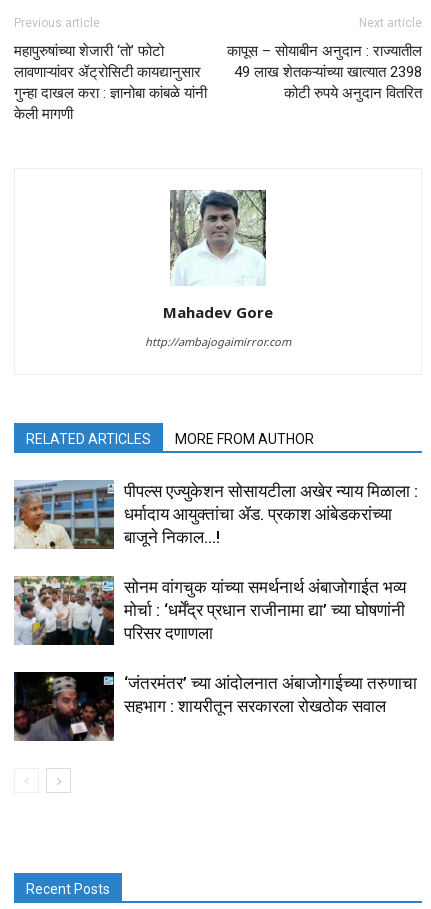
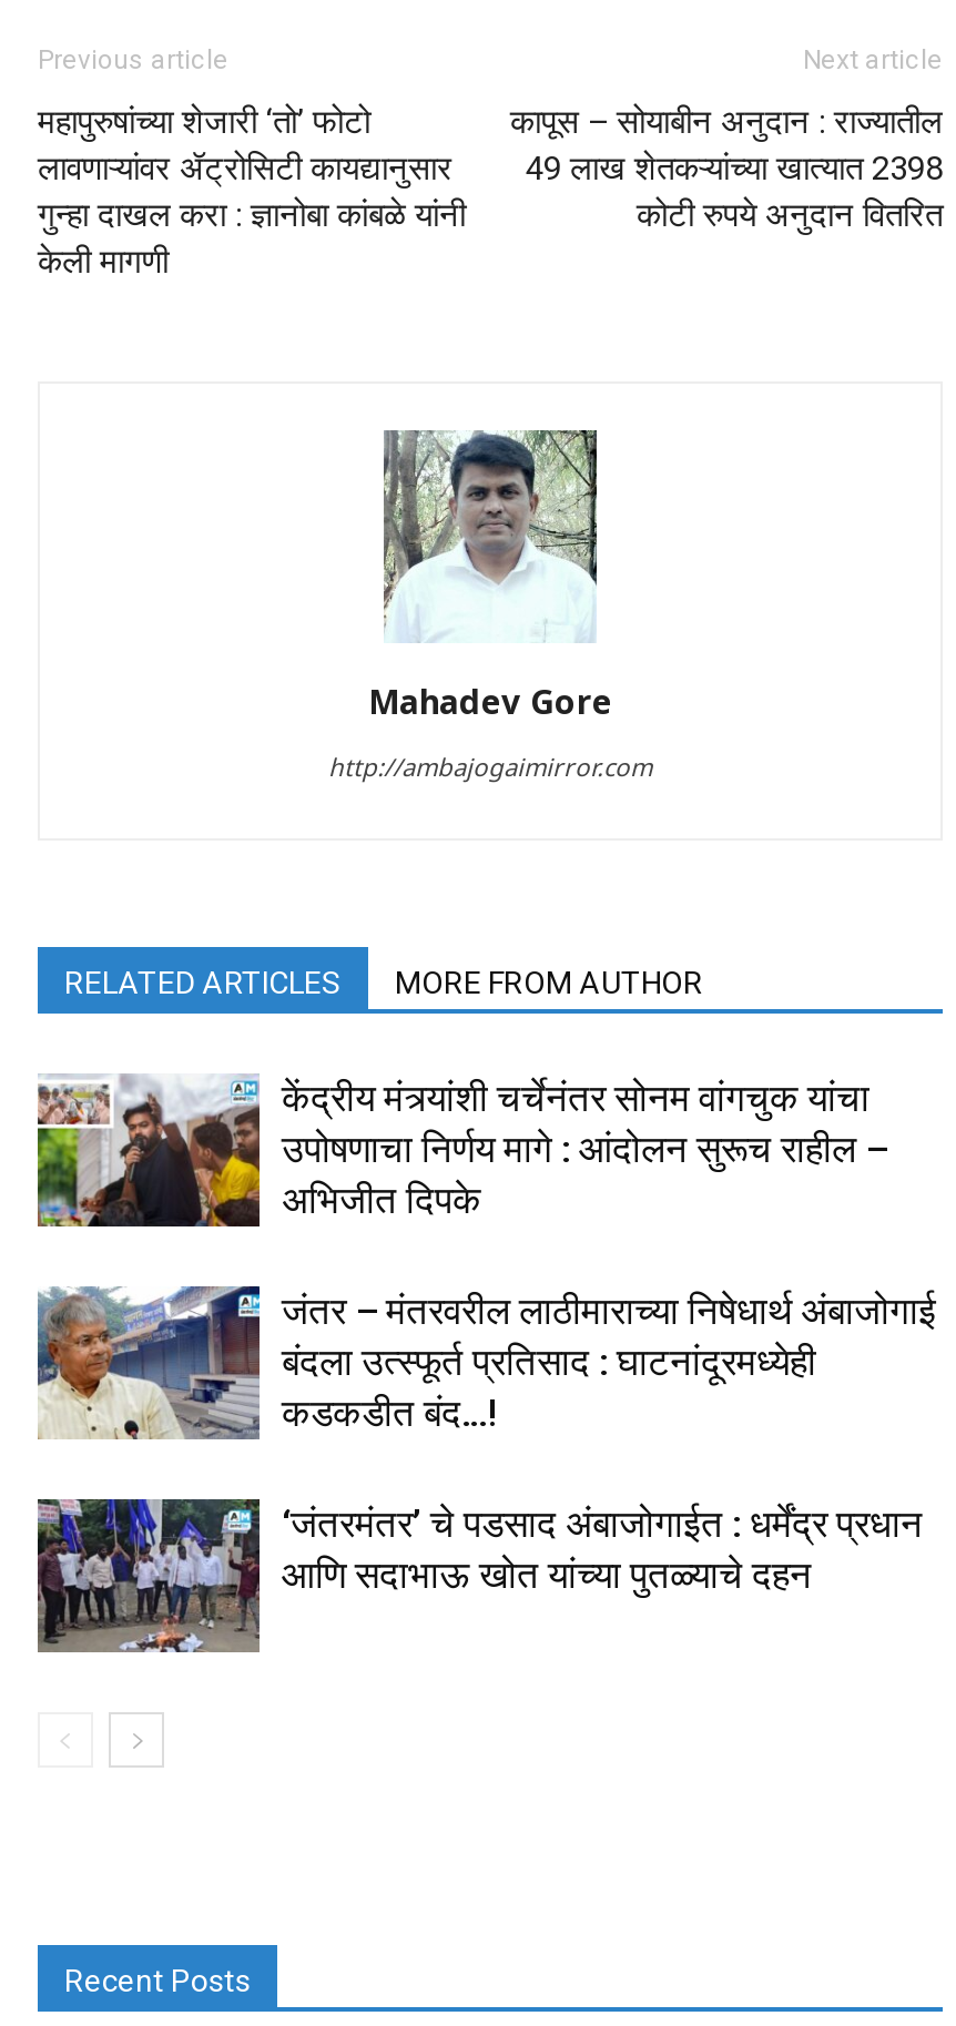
- [image]
- पीपल्स एज्युकेशन सोसायटीला अखेर न्याय मिळाला :
- धर्मादाय आयुक्तांचा ॲड. प्रकाश आंबेडकरांच्या
- बाजूने निकाल…!
+ [image]
+ केंद्रीय मंत्र्यांशी चर्चेनंतर सोनम वांगचुक यांचा
+ उपोषणाचा निर्णय मागे : आंदोलन सुरूच राहील –
+ अभिजीत दिपके

- [image]
- सोनम वांगचुक यांच्या समर्थनार्थ अंबाजोगाईत भव्य
- मोर्चा : ‘धर्मेंद्र प्रधान राजीनामा द्या’ च्या घोषणांनी
- परिसर दणाणला
+ [image]
+ जंतर – मंतरवरील लाठीमाराच्या निषेधार्थ अंबाजोगाई
+ बंदला उत्स्फूर्त प्रतिसाद : घाटनांदूरमध्येही
+ कडकडीत बंद…!

- [image]
- ‘जंतरमंतर’ च्या आंदोलनात अंबाजोगाईच्या तरुणाचा
- सहभाग : शायरीतून सरकारला रोखठोक सवाल
+ [image]
+ ‘जंतरमंतर’ चे पडसाद अंबाजोगाईत : धर्मेंद्र प्रधान
+ आणि सदाभाऊ खोत यांच्या पुतळ्याचे दहन
